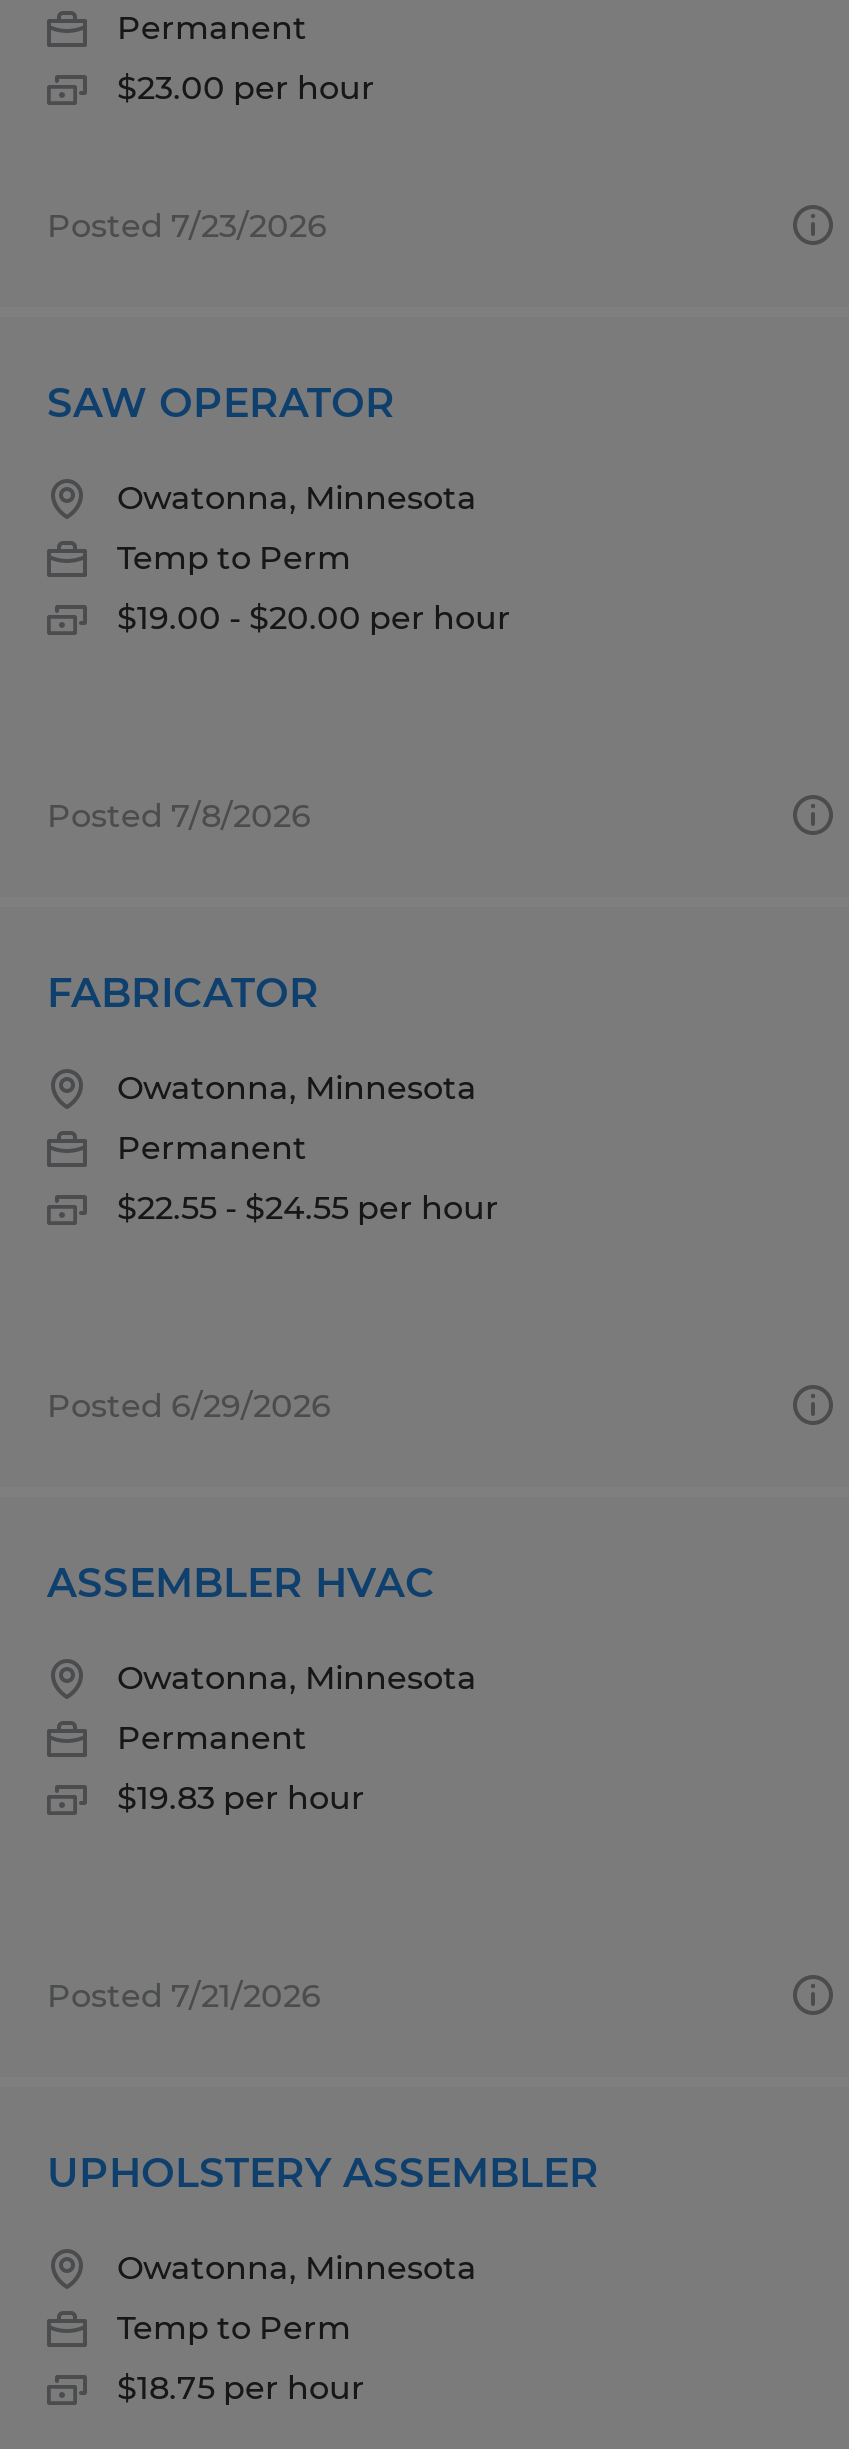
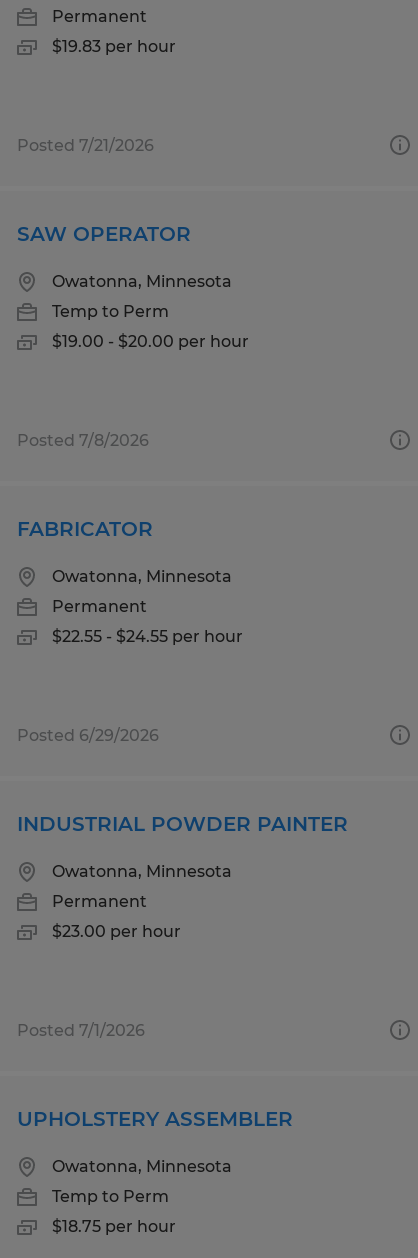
- $23.00 per hour
+ $19.83 per hour

- Posted 7/23/2026
+ Posted 7/21/2026

- ASSEMBLER HVAC
+ INDUSTRIAL POWDER PAINTER

- $19.83 per hour
+ $23.00 per hour

- Posted 7/21/2026
+ Posted 7/1/2026
